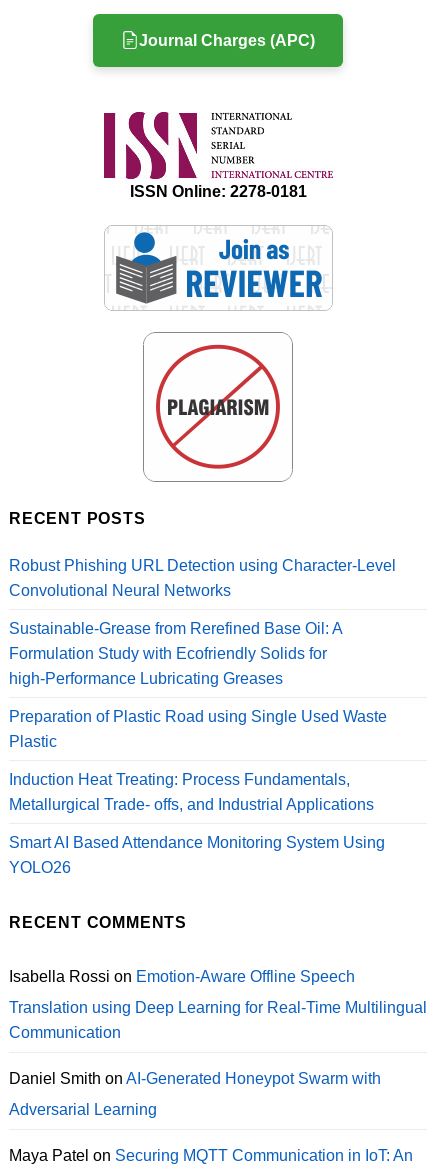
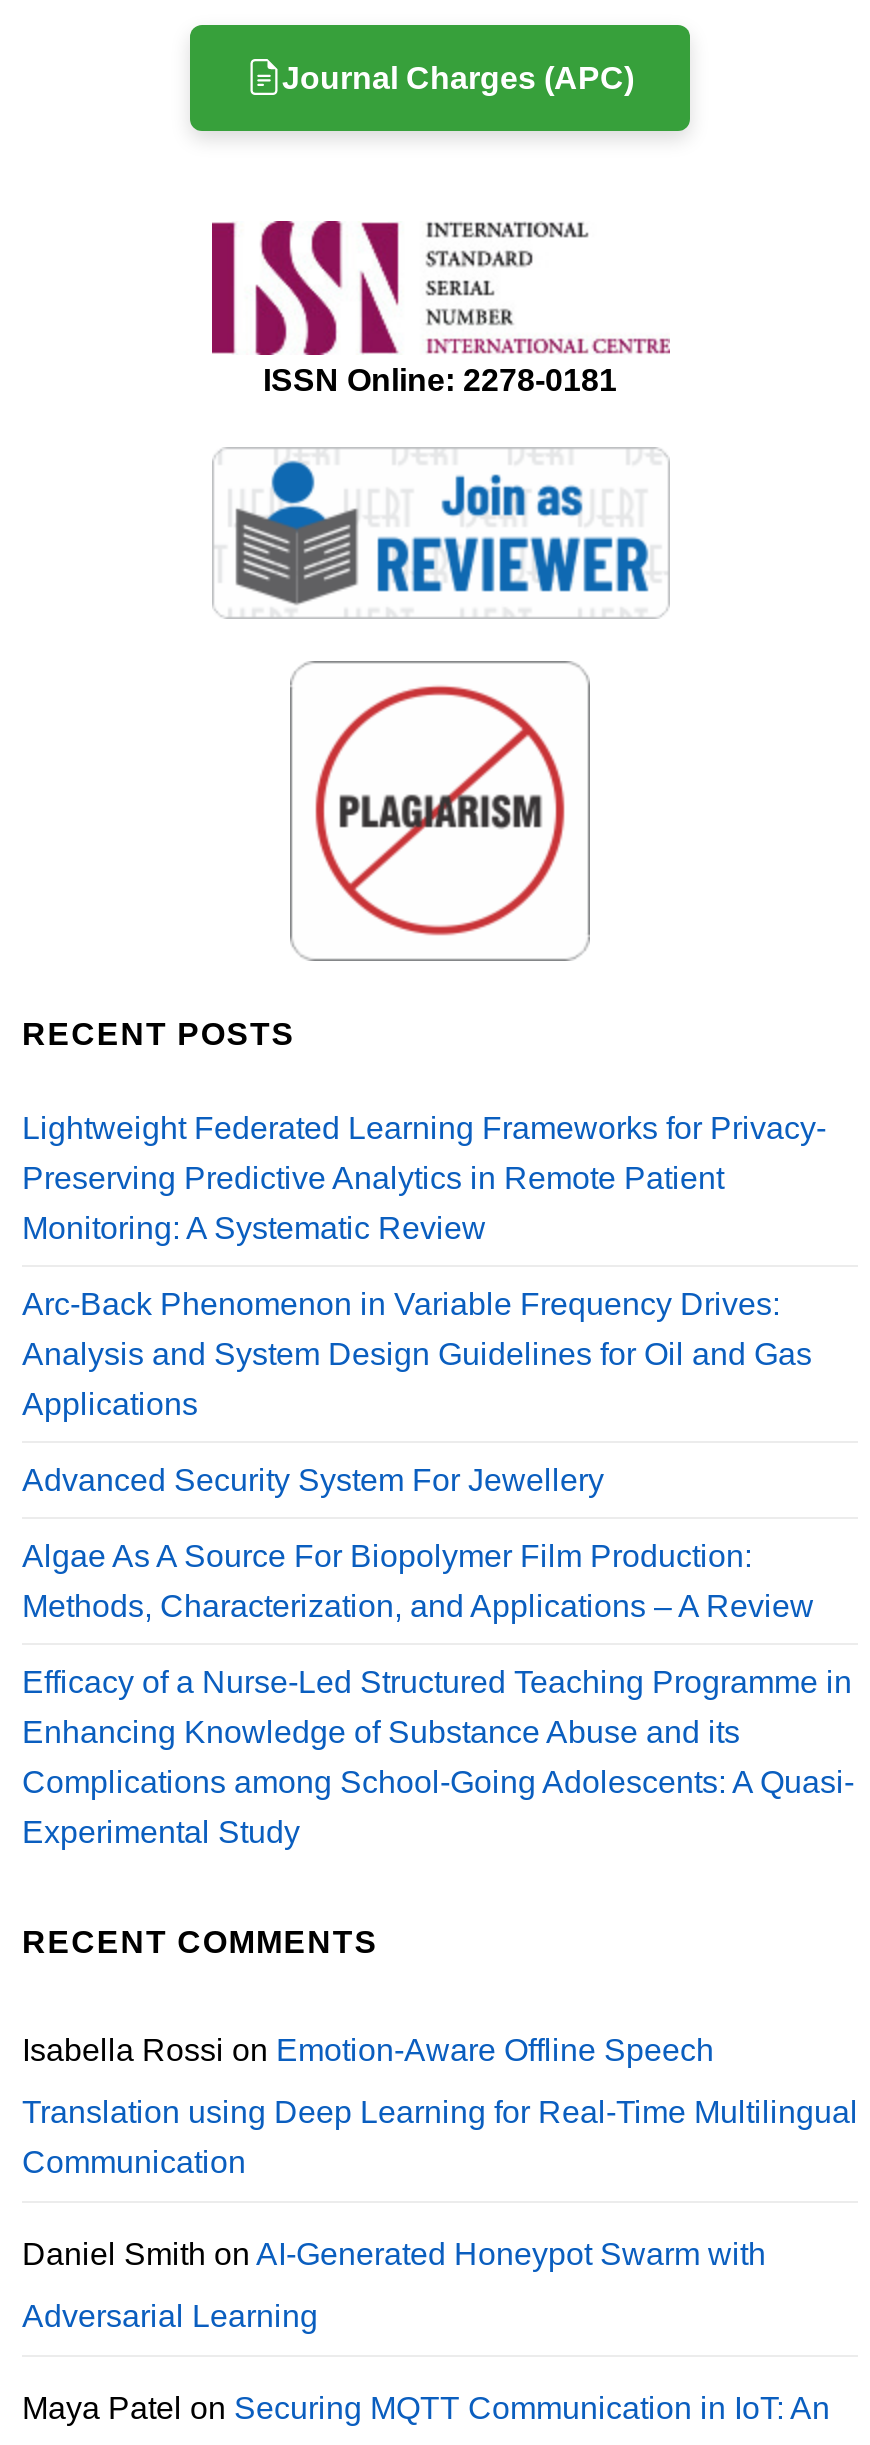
- Robust Phishing URL Detection using Character-Level
- Convolutional Neural Networks
- Sustainable‑Grease from Rerefined Base Oil: A
- Formulation Study with Ecofriendly Solids for
- high‑Performance Lubricating Greases
- Preparation of Plastic Road using Single Used Waste
- Plastic
- Induction Heat Treating: Process Fundamentals,
- Metallurgical Trade- offs, and Industrial Applications
- Smart AI Based Attendance Monitoring System Using
- YOLO26
+ Lightweight Federated Learning Frameworks for Privacy-
+ Preserving Predictive Analytics in Remote Patient
+ Monitoring: A Systematic Review
+ Arc-Back Phenomenon in Variable Frequency Drives:
+ Analysis and System Design Guidelines for Oil and Gas
+ Applications
+ Advanced Security System For Jewellery
+ Algae As A Source For Biopolymer Film Production:
+ Methods, Characterization, and Applications – A Review
+ Efficacy of a Nurse-Led Structured Teaching Programme in
+ Enhancing Knowledge of Substance Abuse and its
+ Complications among School-Going Adolescents: A Quasi-
+ Experimental Study
